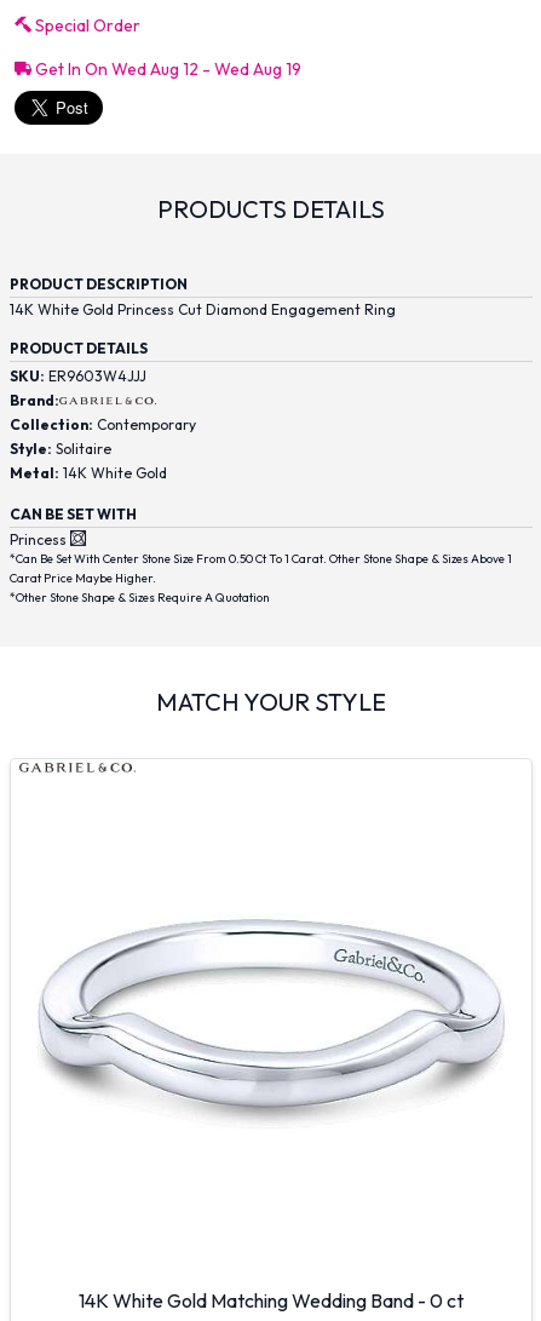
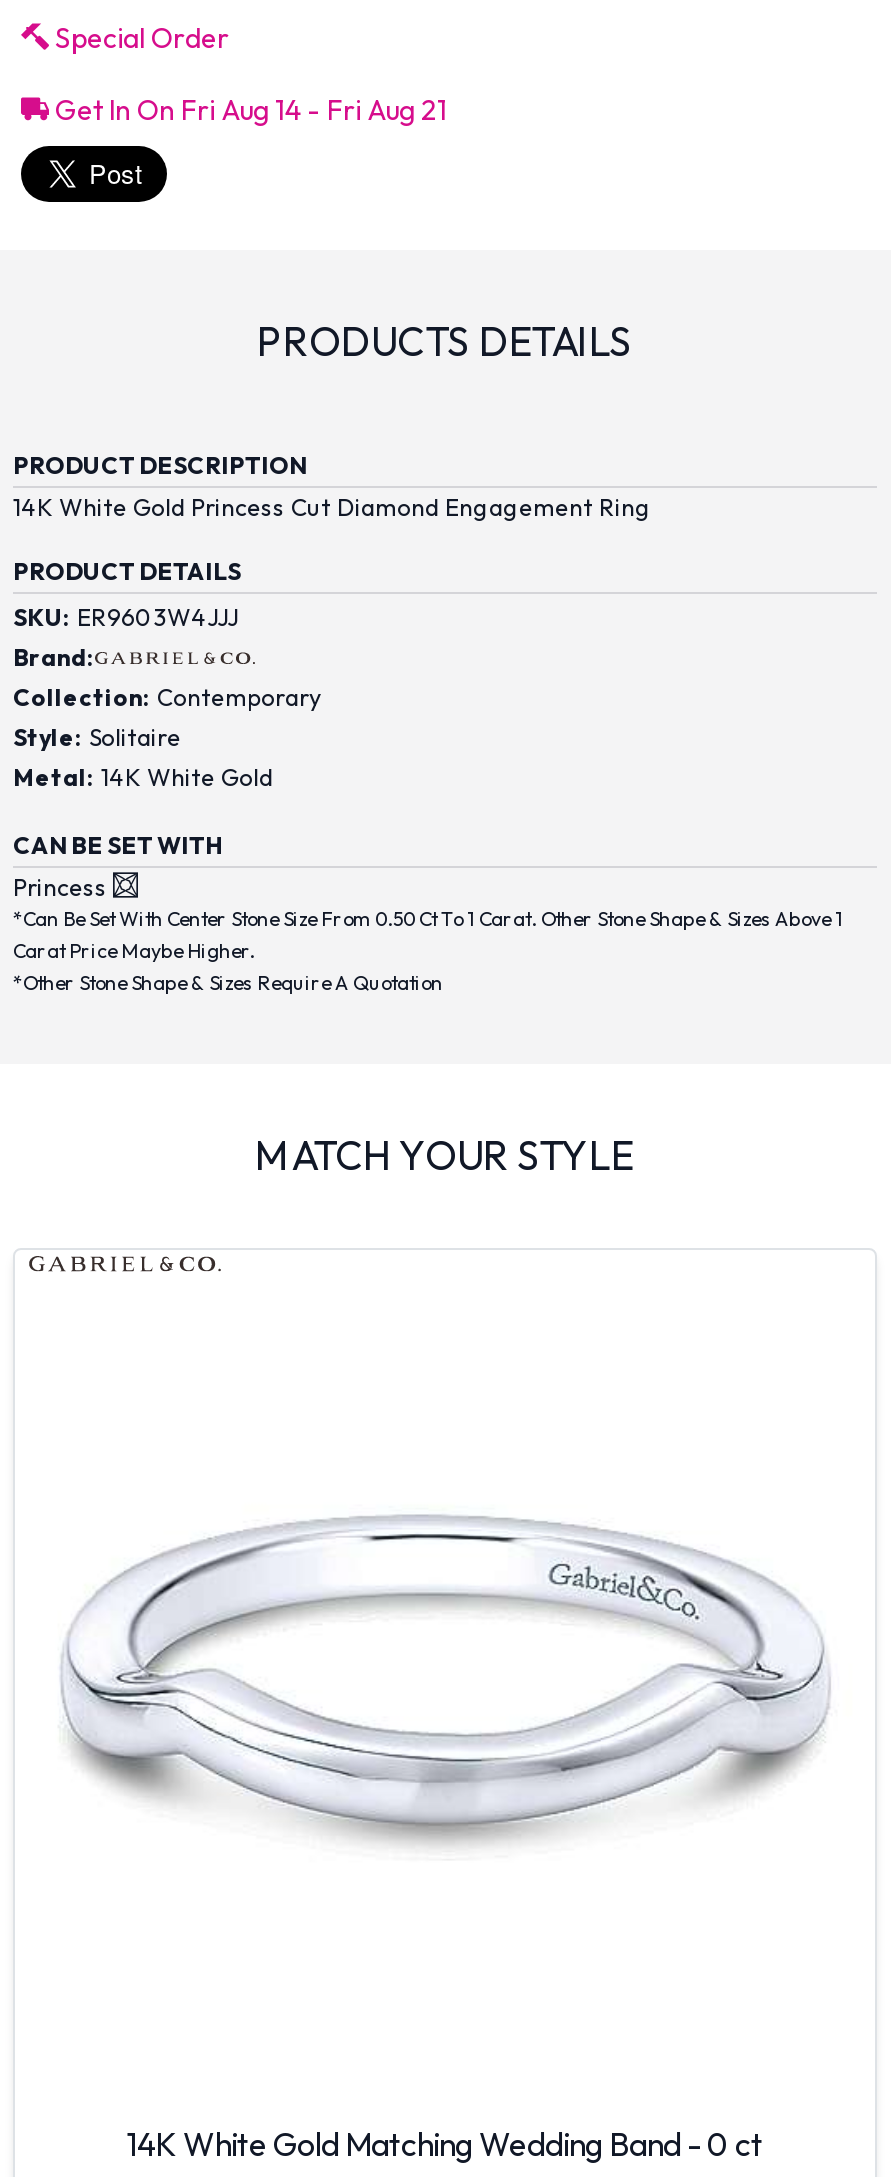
- Get In On Wed Aug 12 - Wed Aug 19
+ Get In On Fri Aug 14 - Fri Aug 21
